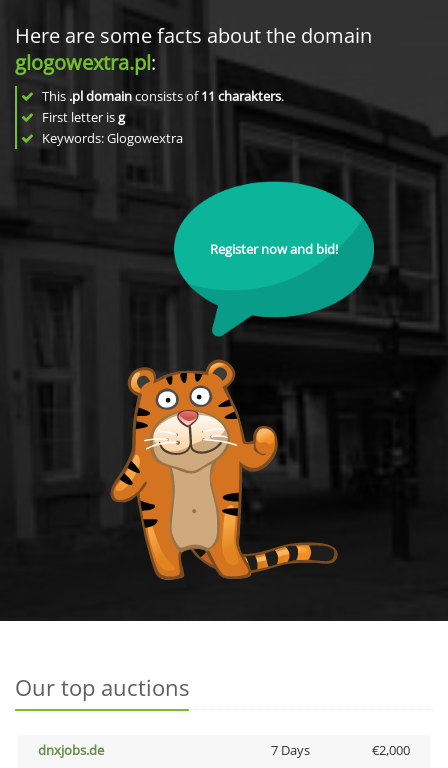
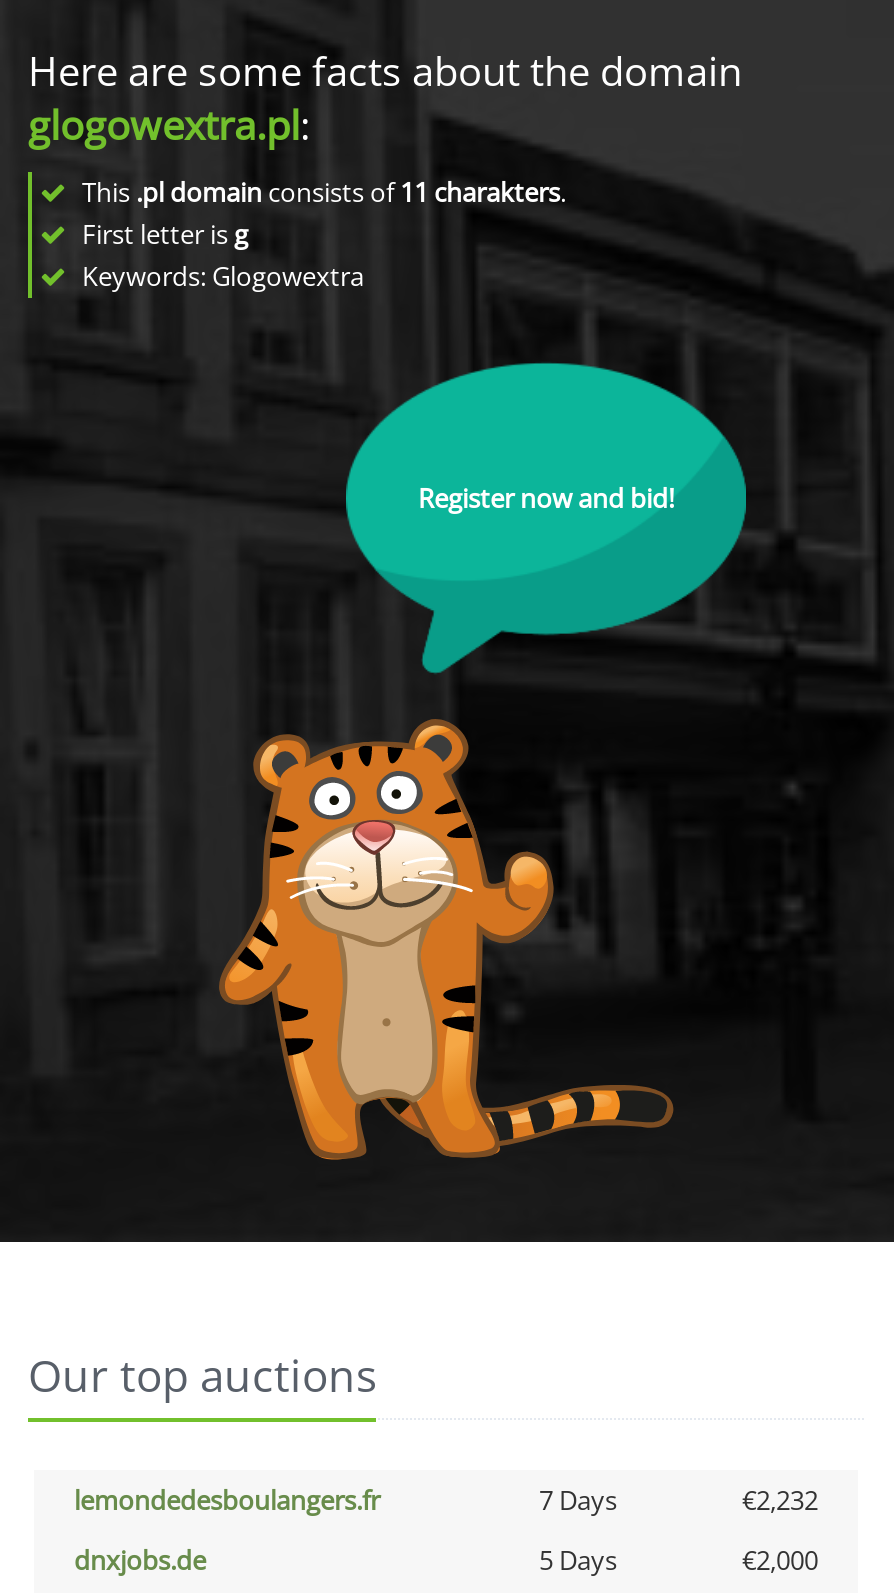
+ lemondedesboulangers.fr
+ 7 Days
+ €2,232

- 7 Days
+ 5 Days
